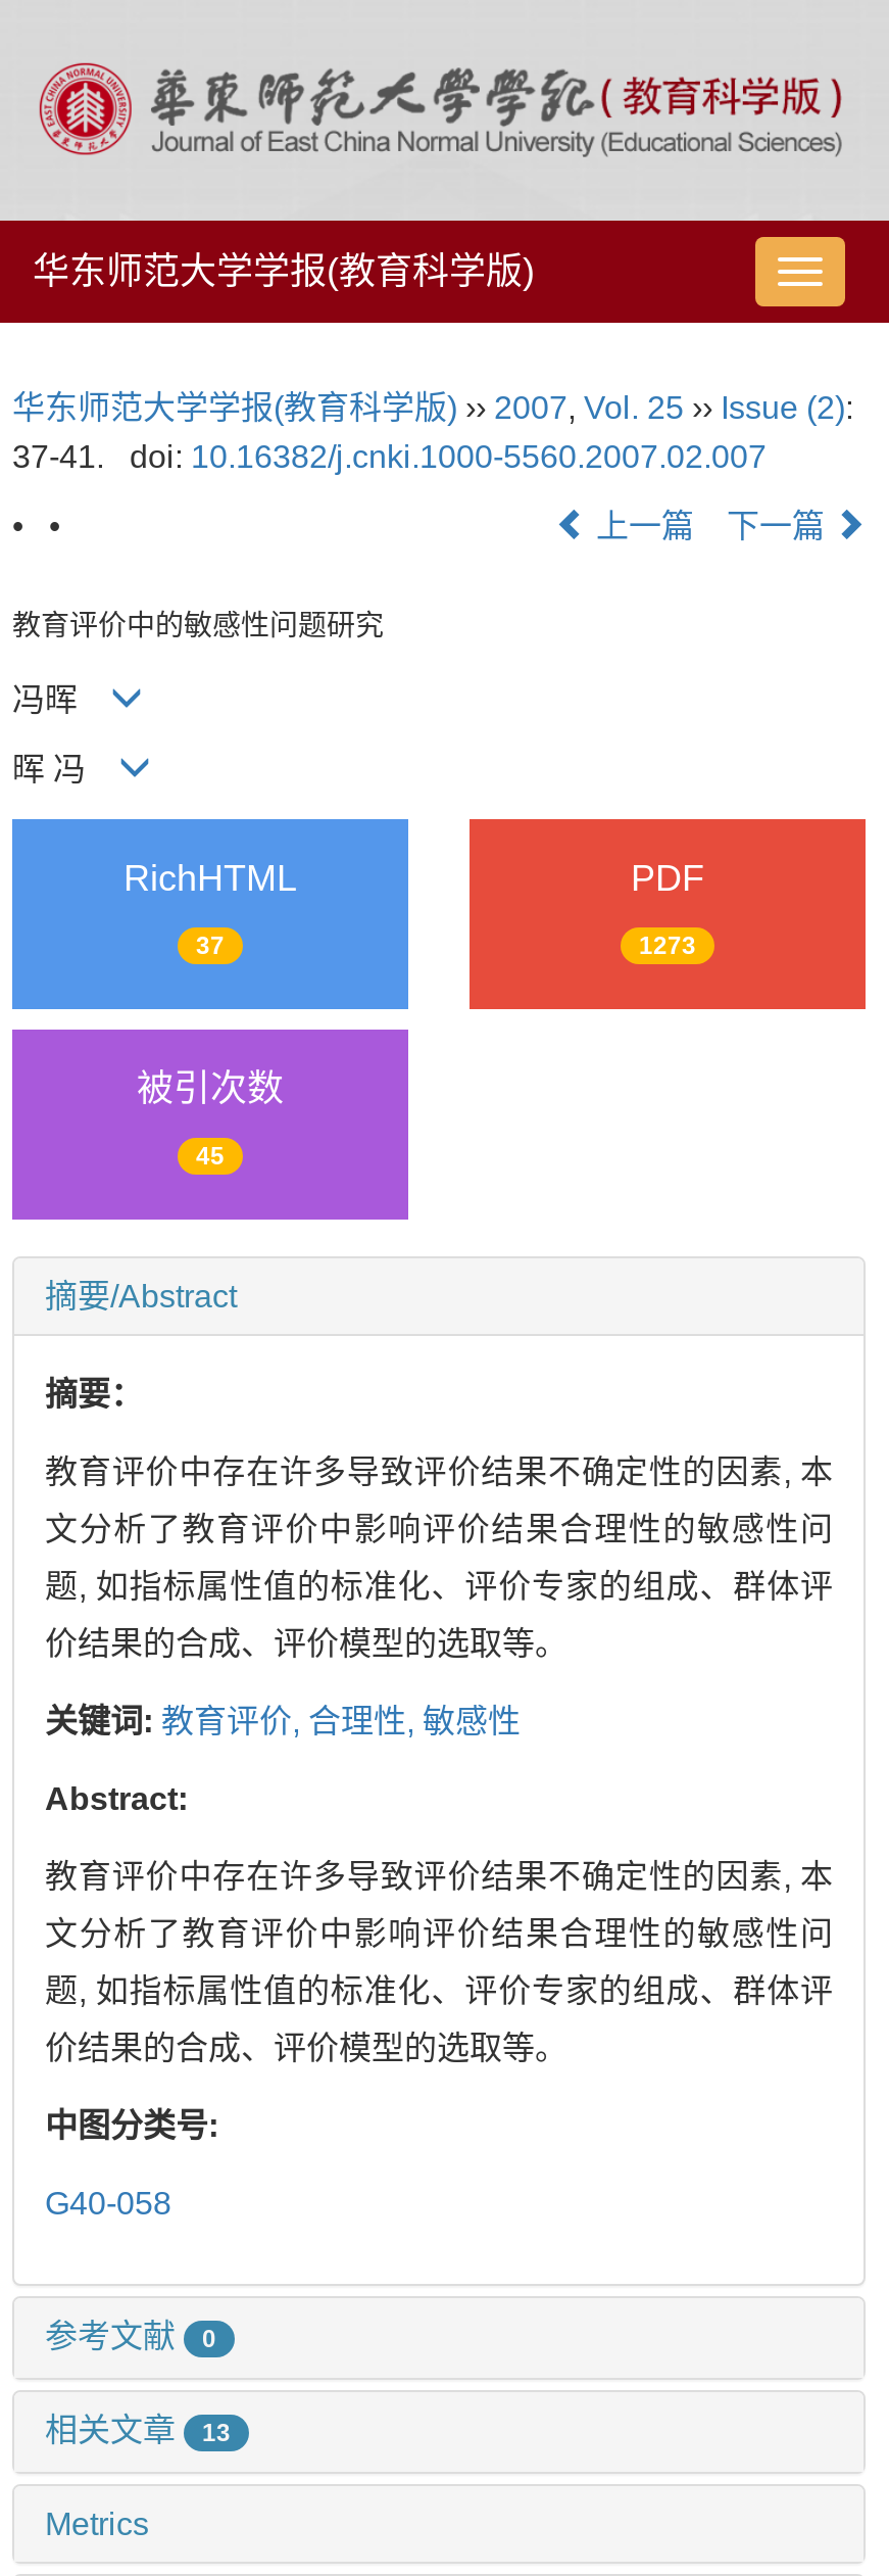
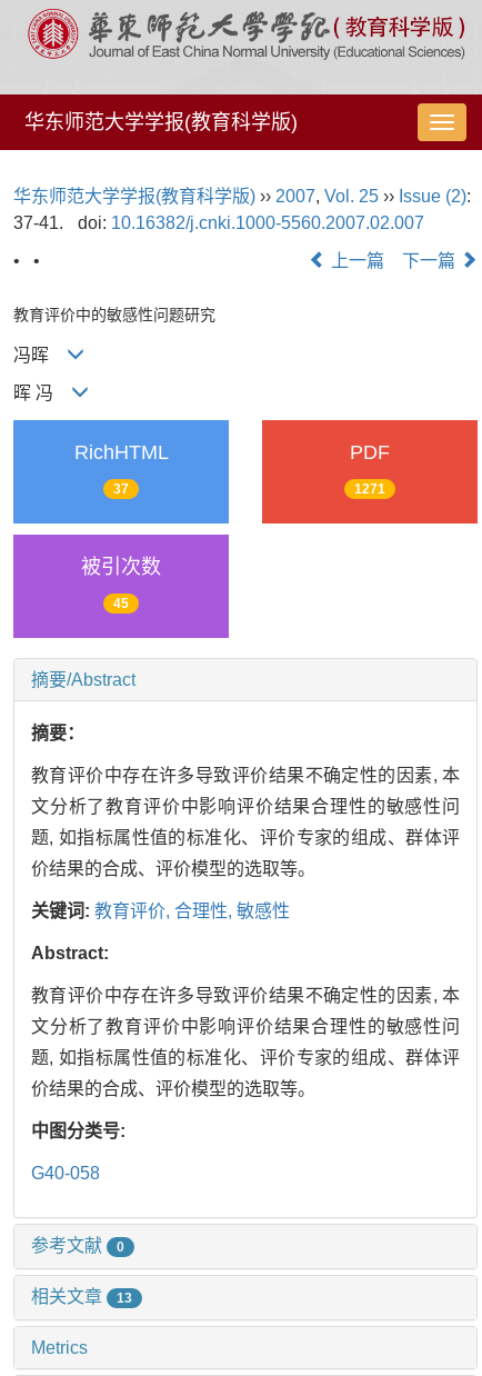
- 1273
+ 1271
